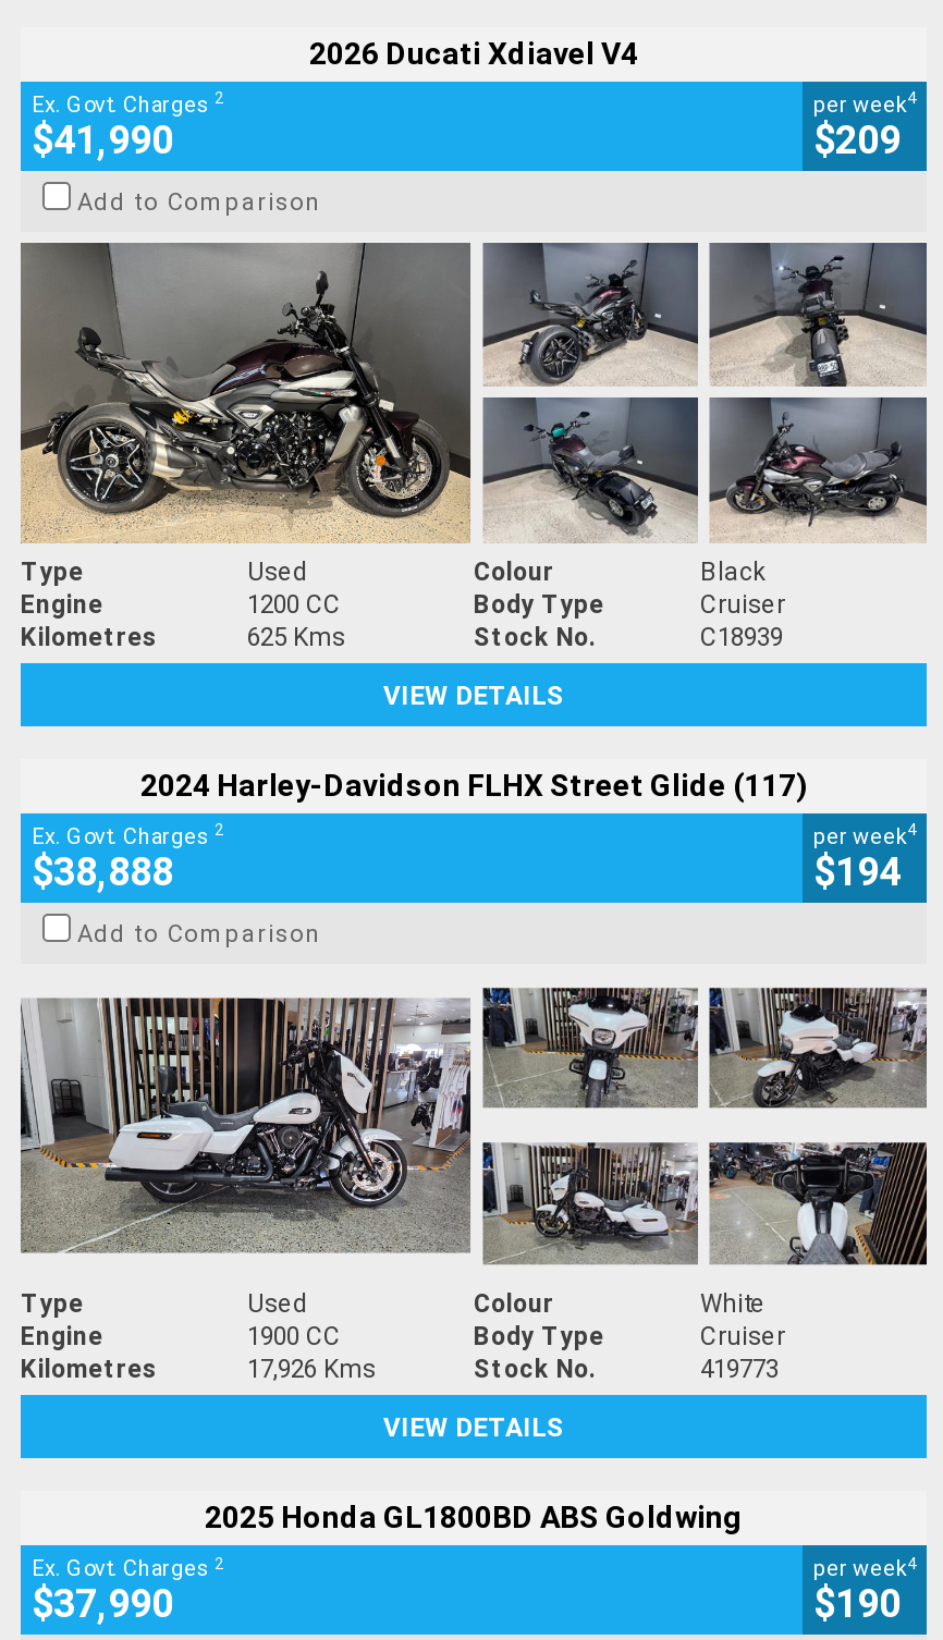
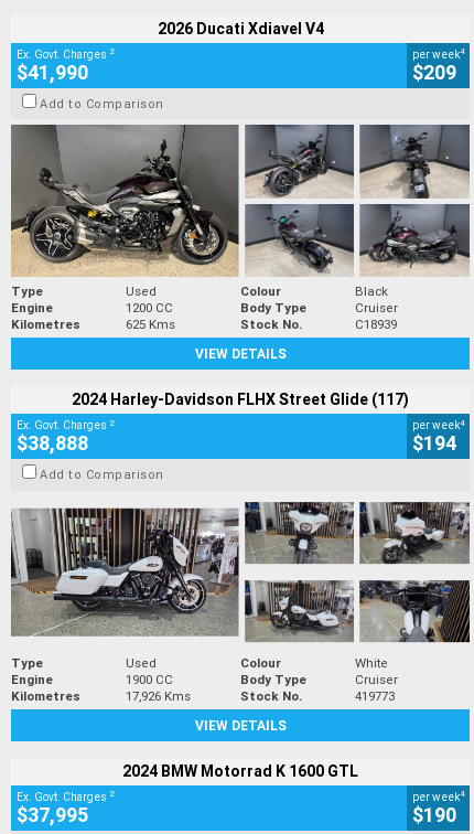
- 2025 Honda GL1800BD ABS Goldwing
+ 2024 BMW Motorrad K 1600 GTL

- $37,990
+ $37,995
